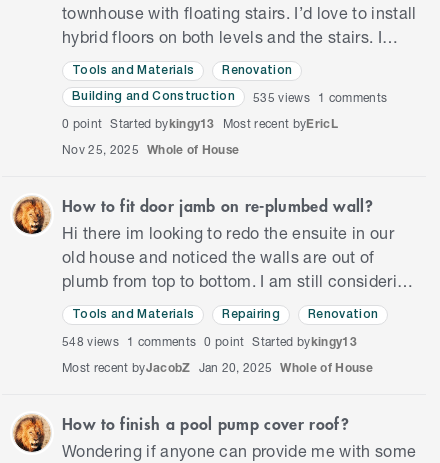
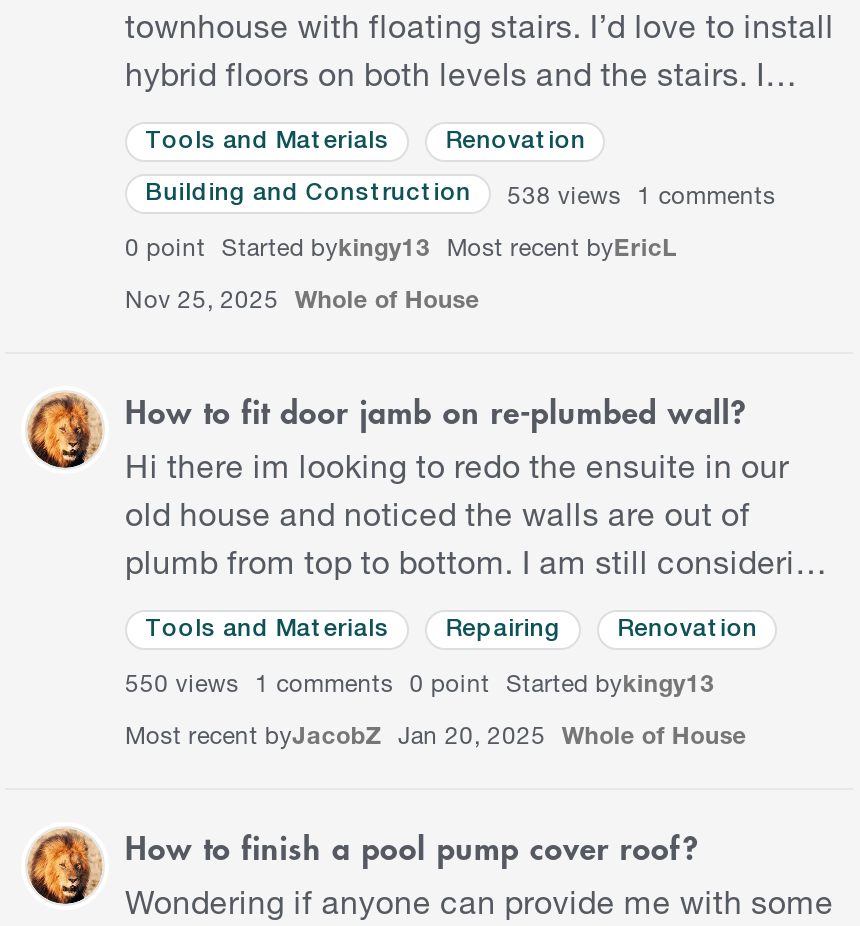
- 535 views 1 comments
+ 538 views 1 comments

- 548 views 1 comments 0 point Started bykingy13
+ 550 views 1 comments 0 point Started bykingy13
